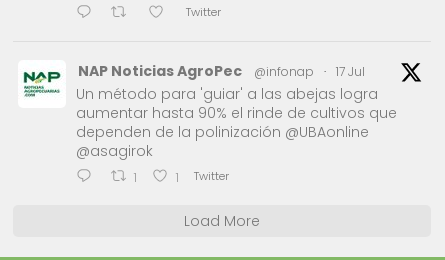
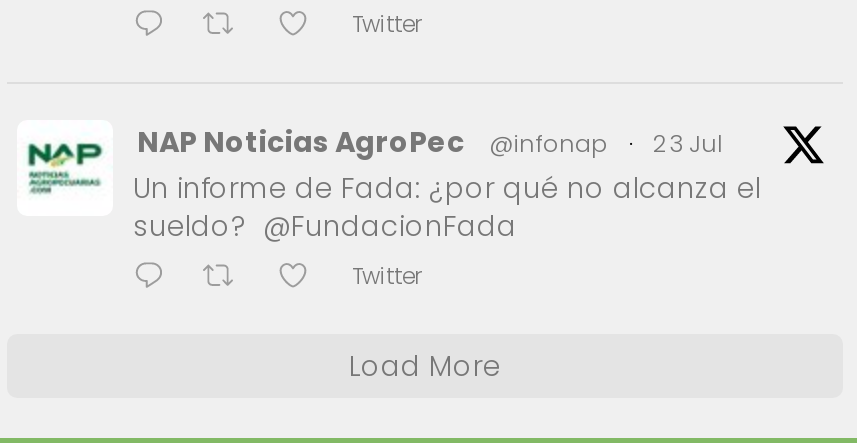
- 17 Jul
- Un método para 'guiar' a las abejas logra
- aumentar hasta 90% el rinde de cultivos que
- dependen de la polinización @UBAonline
- @asagirok
- 1
- 1
+ 23 Jul
+ Un informe de Fada: ¿por qué no alcanza el
+ sueldo? @FundacionFada
